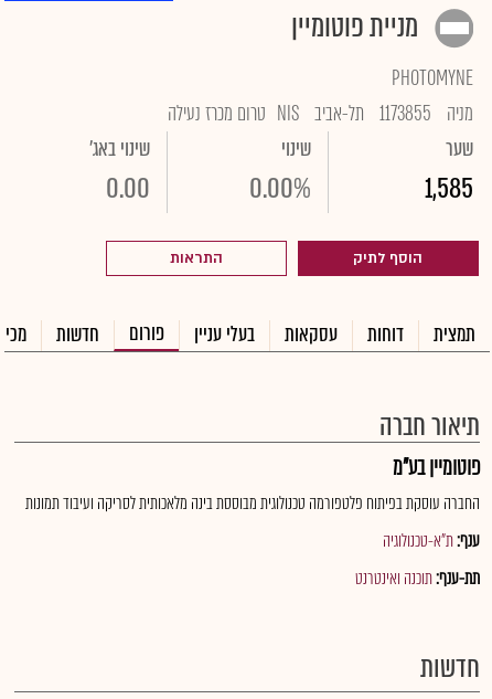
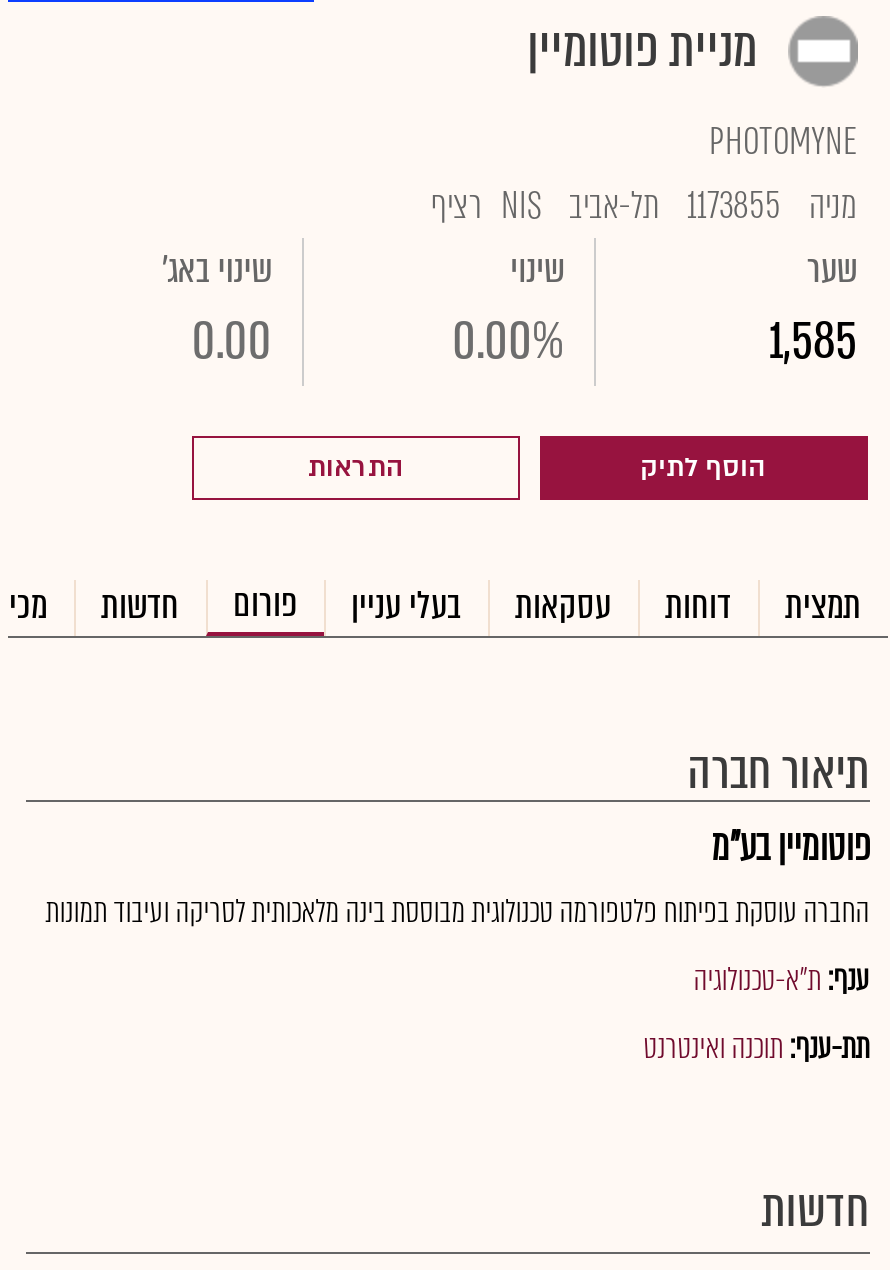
- מניה 1173855 תל-אביב NIS טרום מכרז נעילה
+ מניה 1173855 תל-אביב NIS רציף
